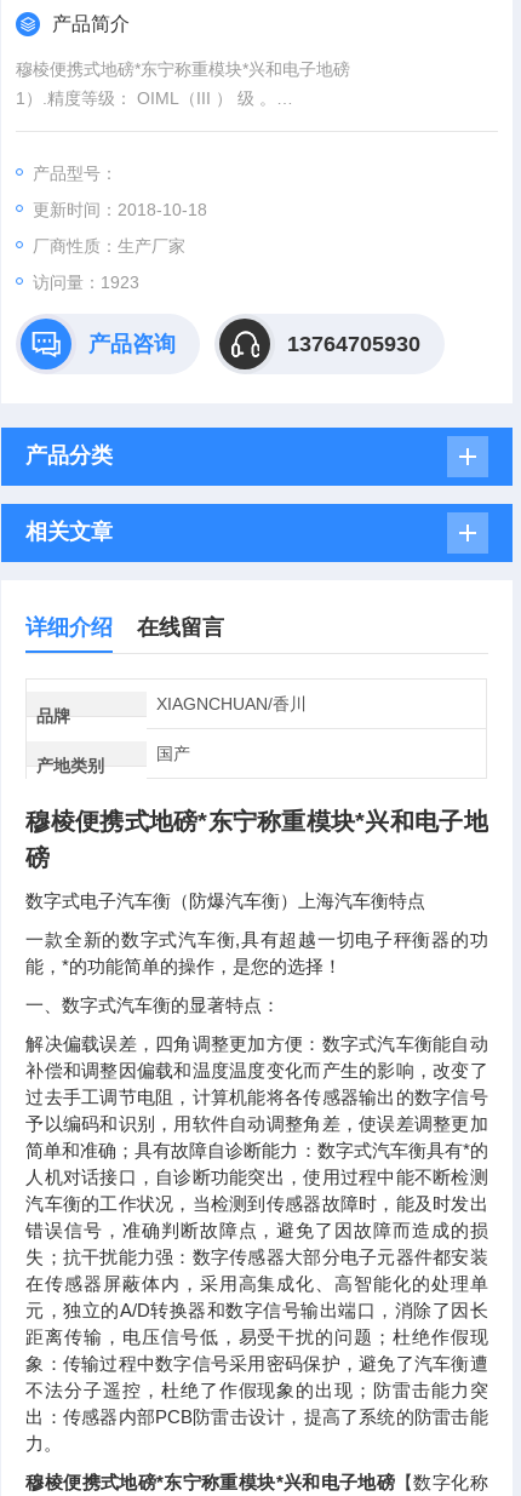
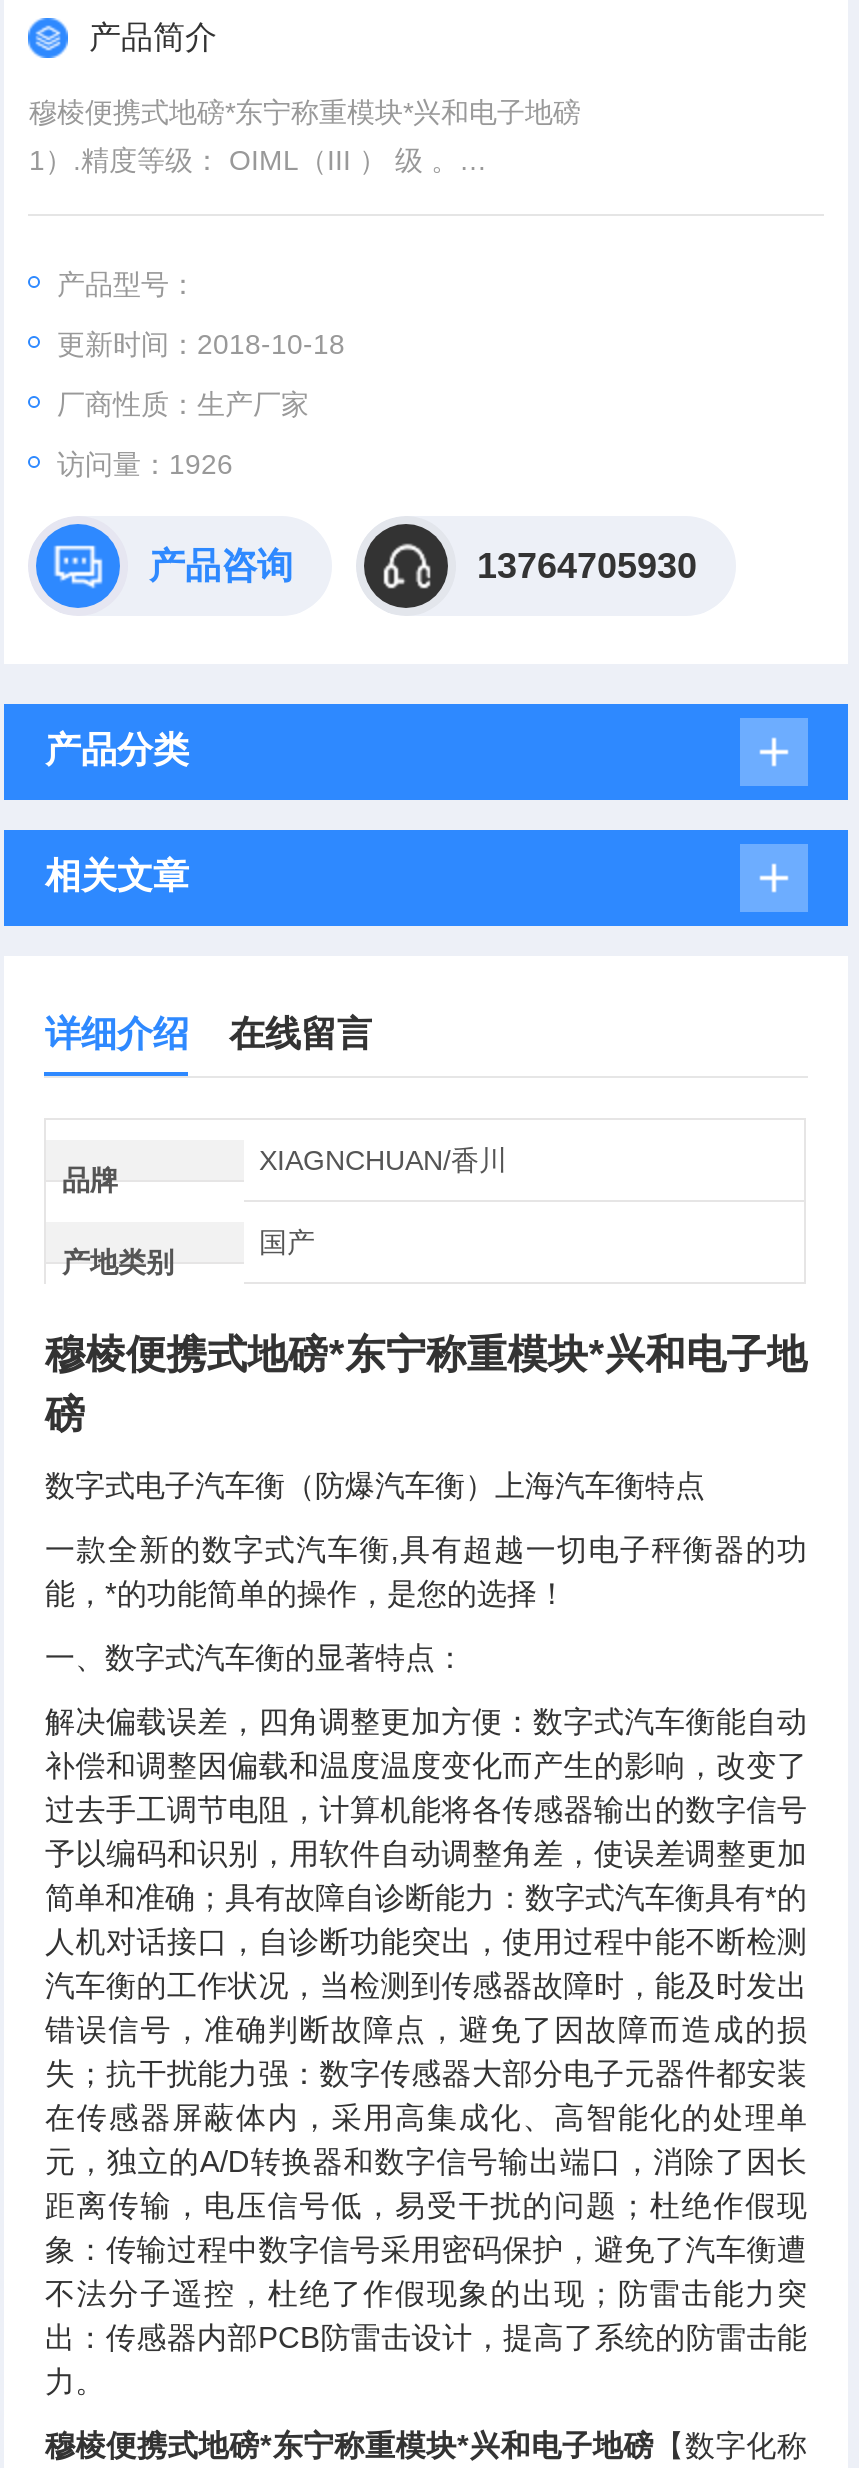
- 访问量：1923
+ 访问量：1926
